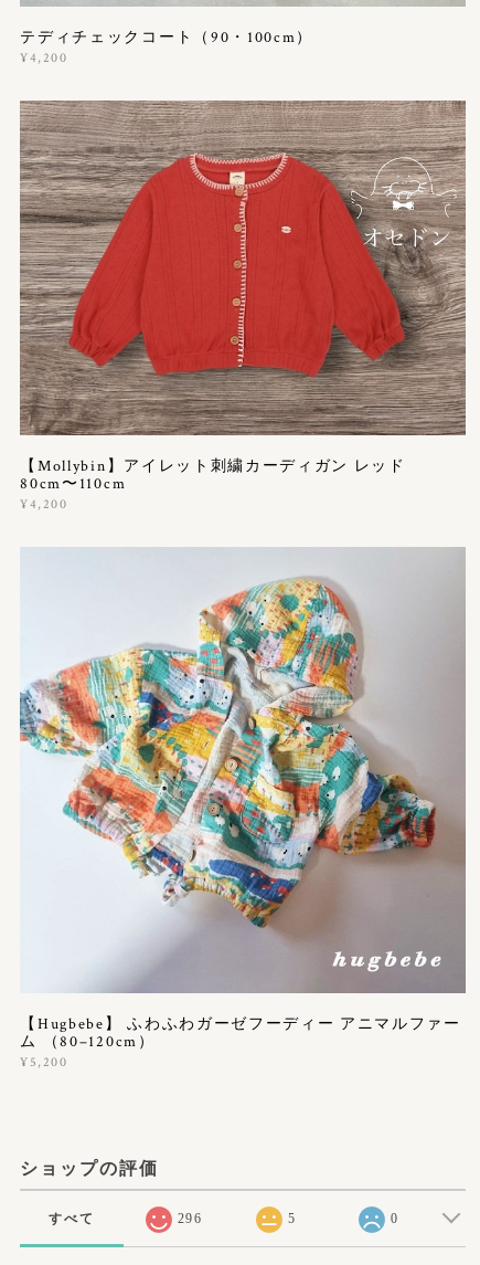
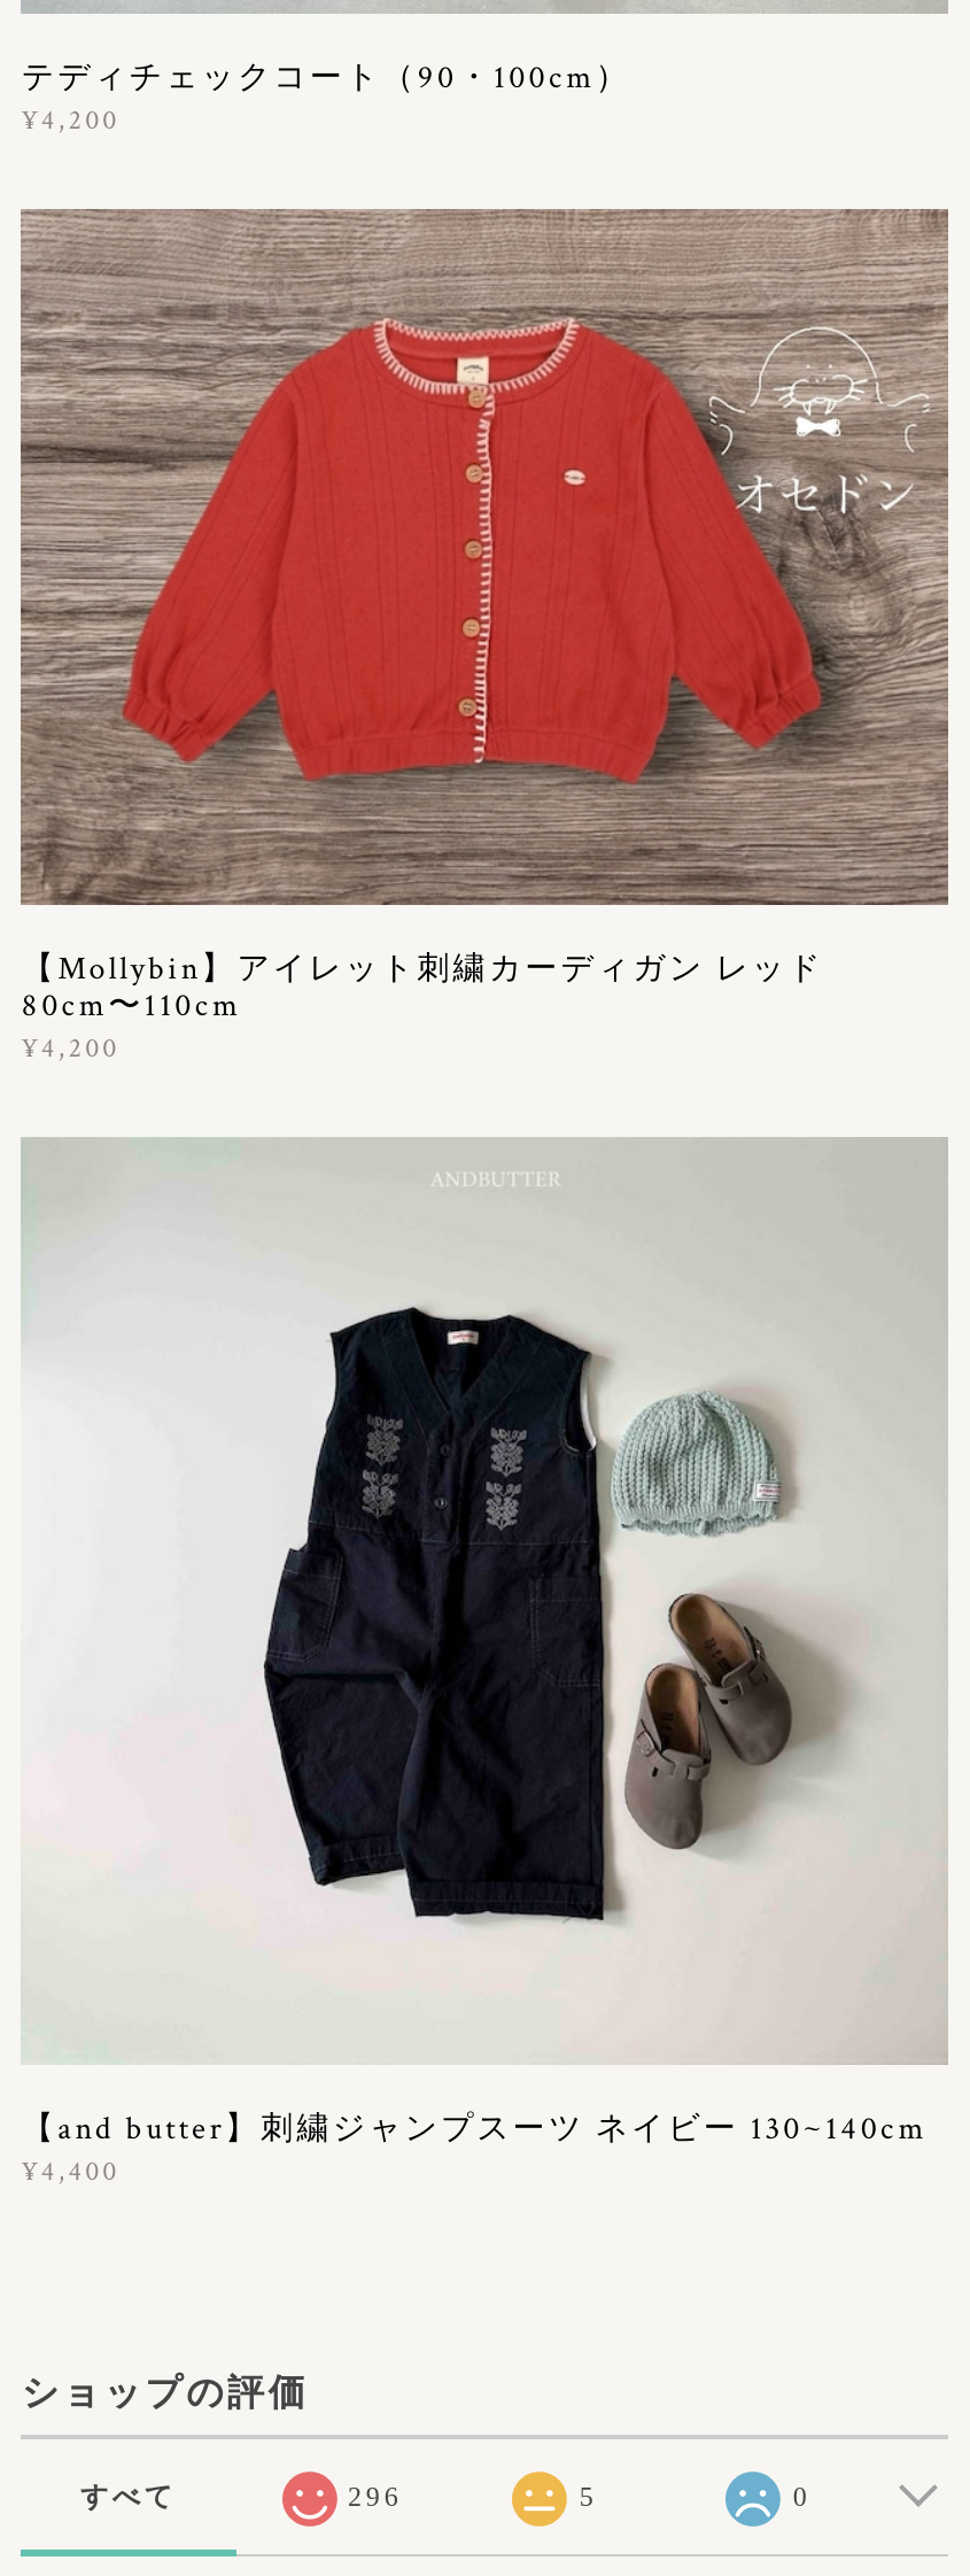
- [image]
- 【Hugbebe】 ふわふわガーゼフーディー アニマルファー
- ム （80–120cm）
- ¥5,200
+ [image]
+ 【and butter】刺繍ジャンプスーツ ネイビー 130~140cm
+ ¥4,400
